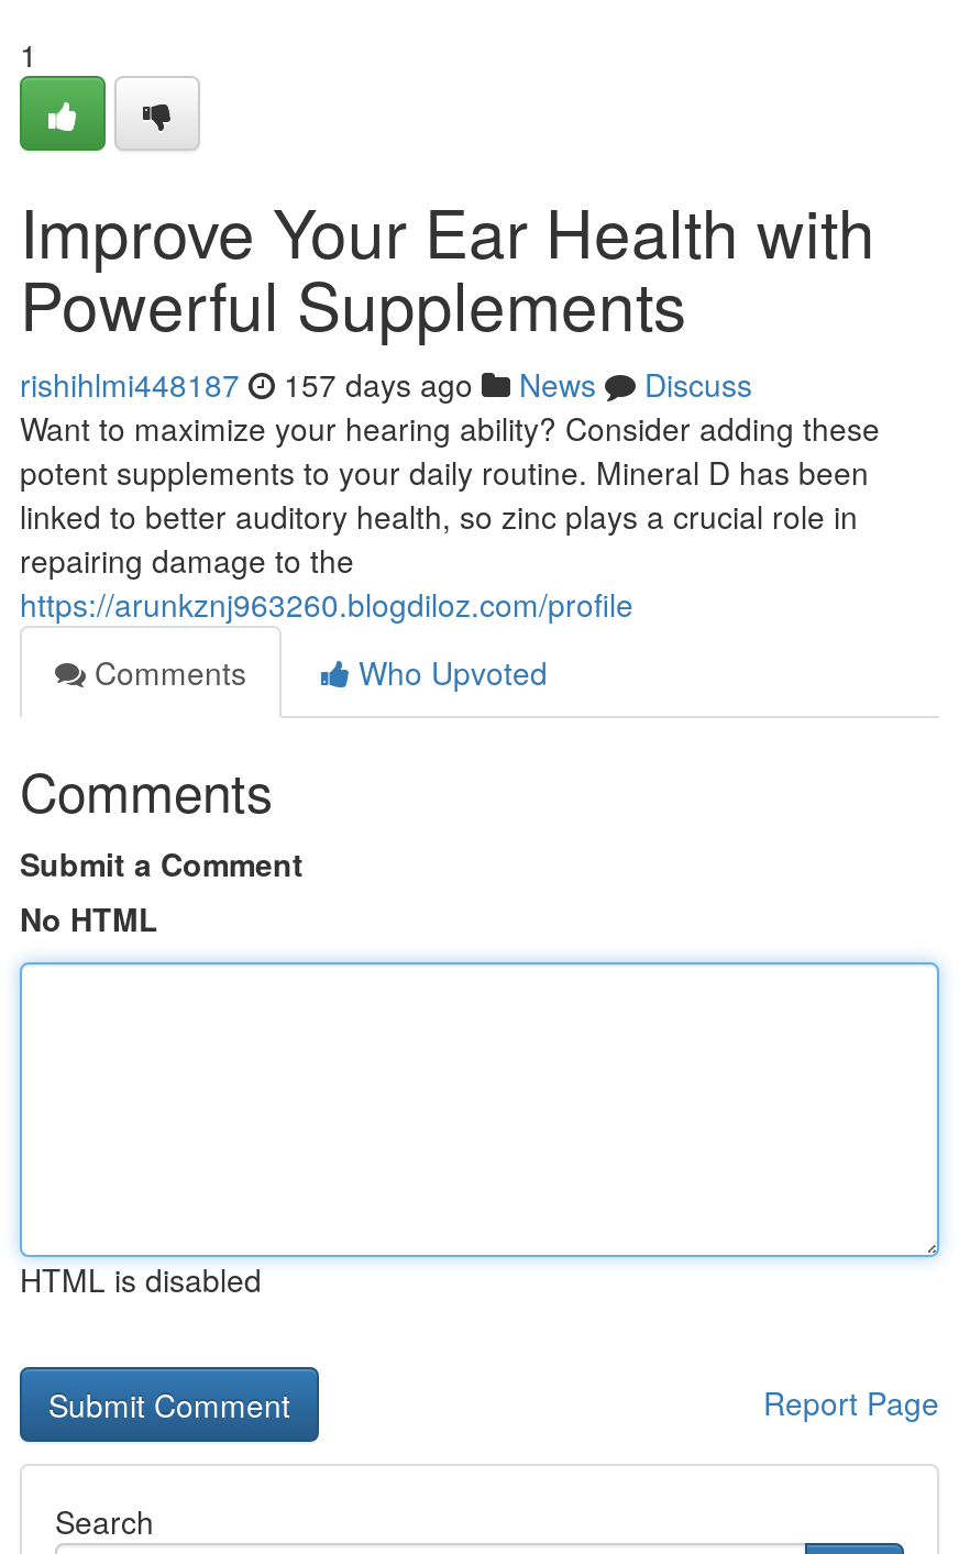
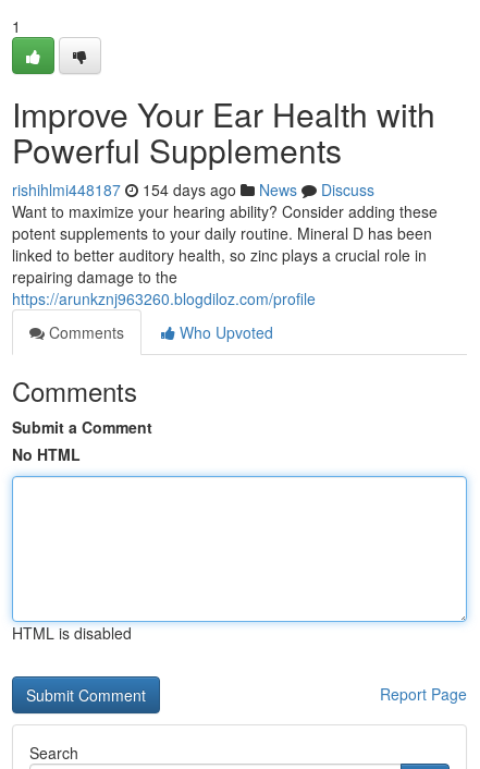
- rishihlmi448187 157 days ago News Discuss
+ rishihlmi448187 154 days ago News Discuss
